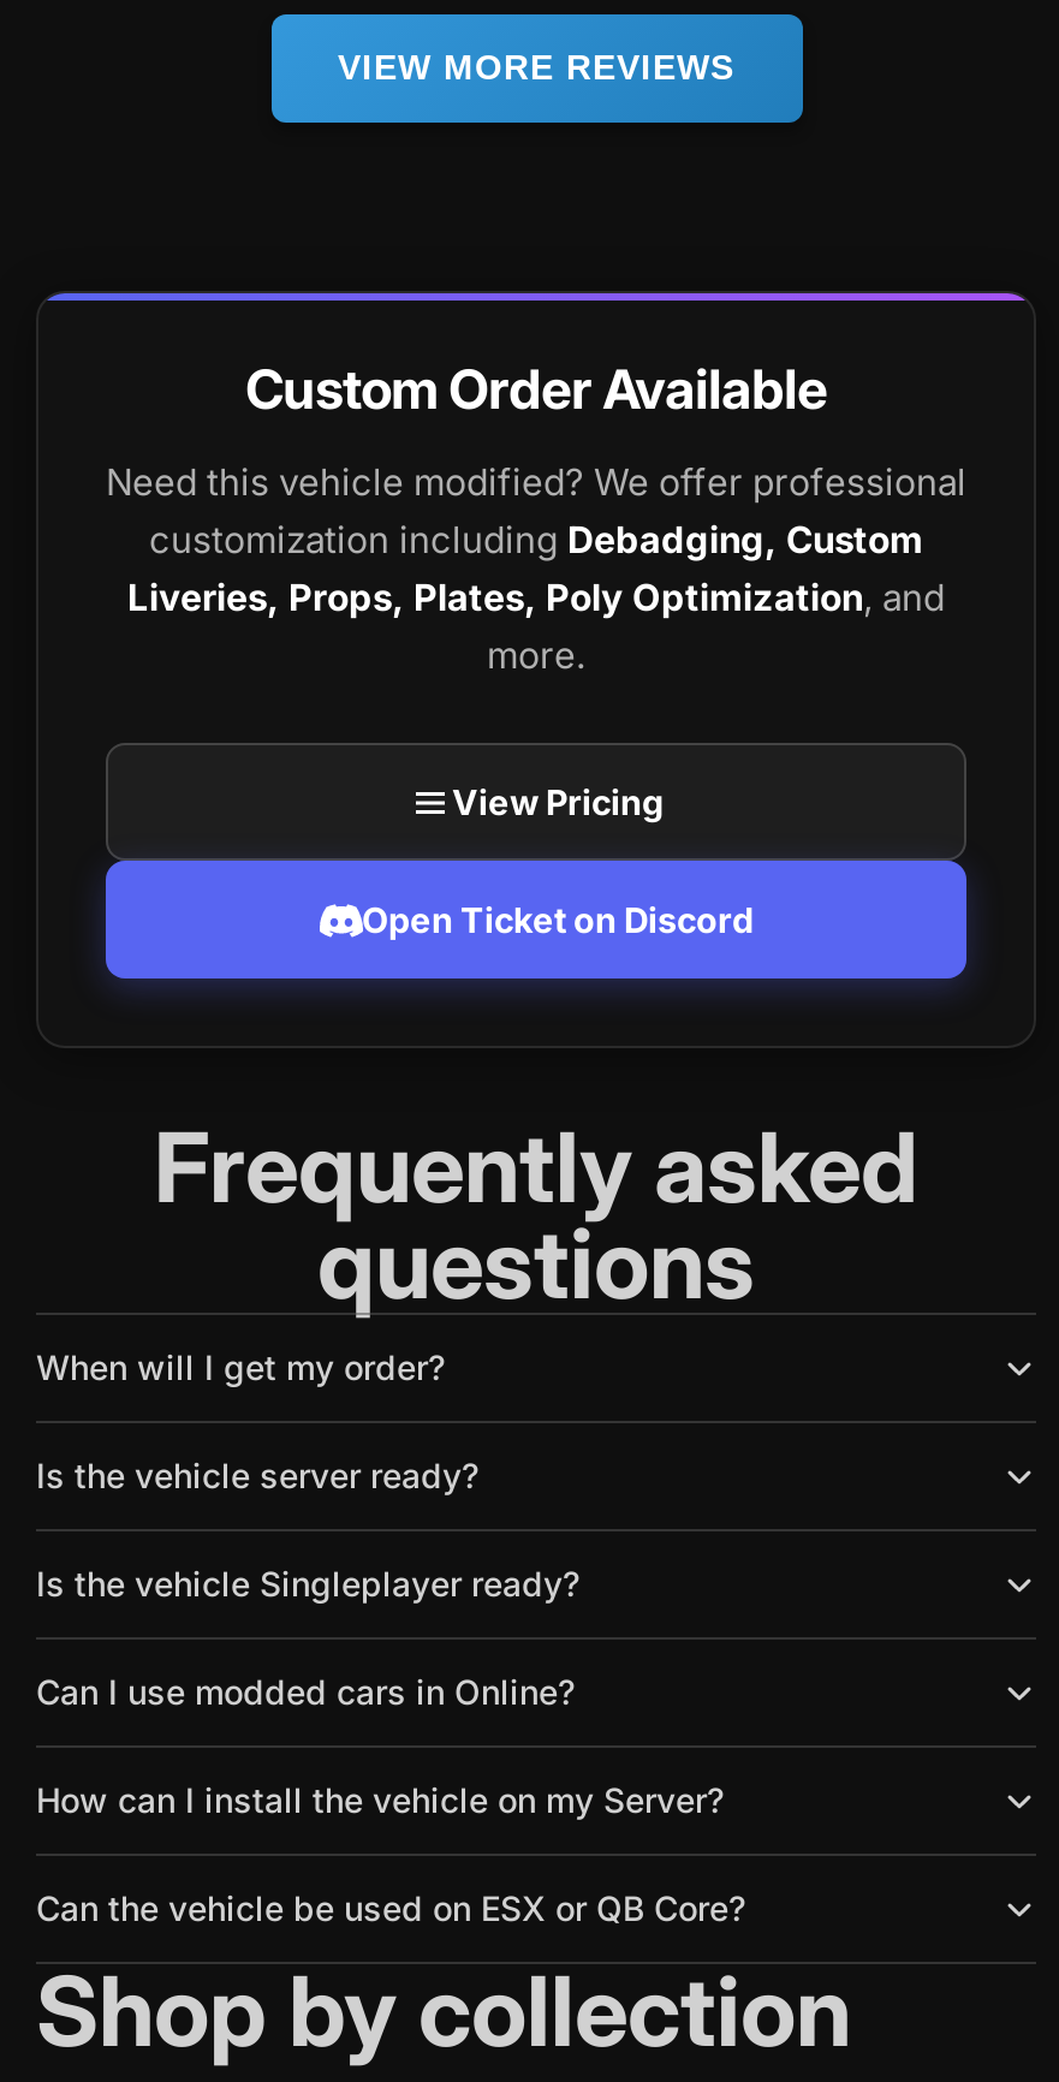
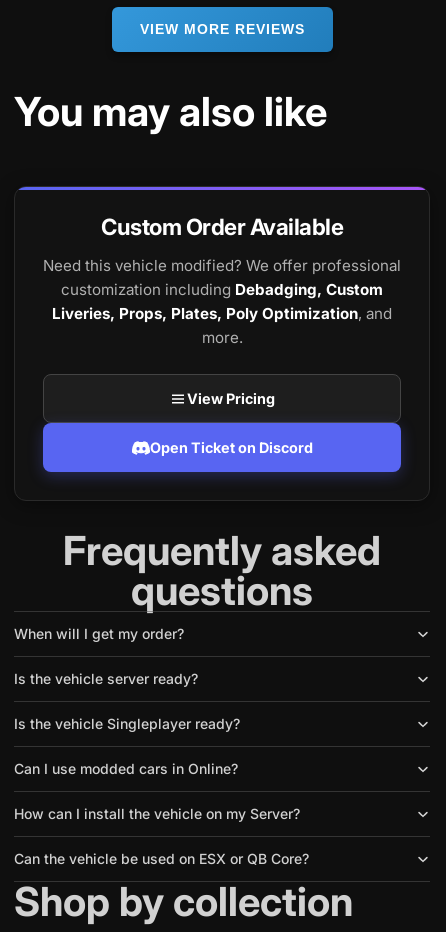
+ You may also like
